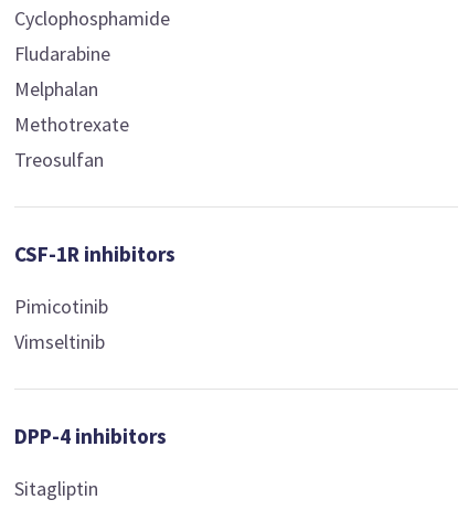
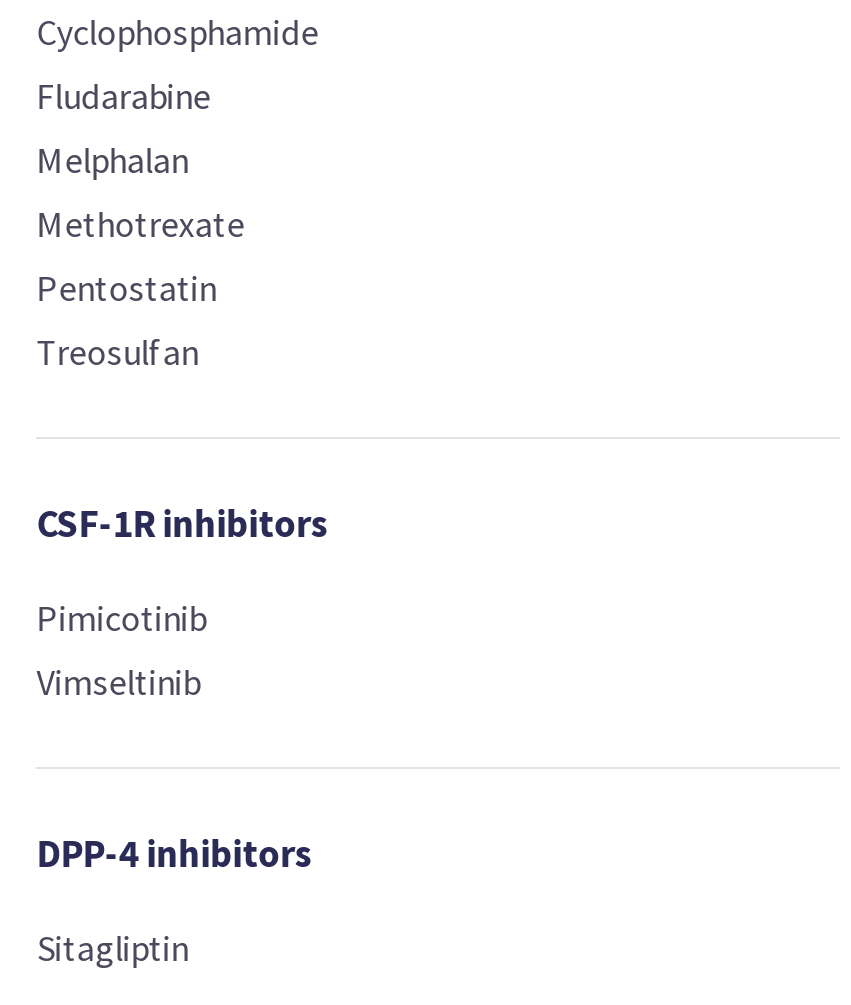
+ Pentostatin
